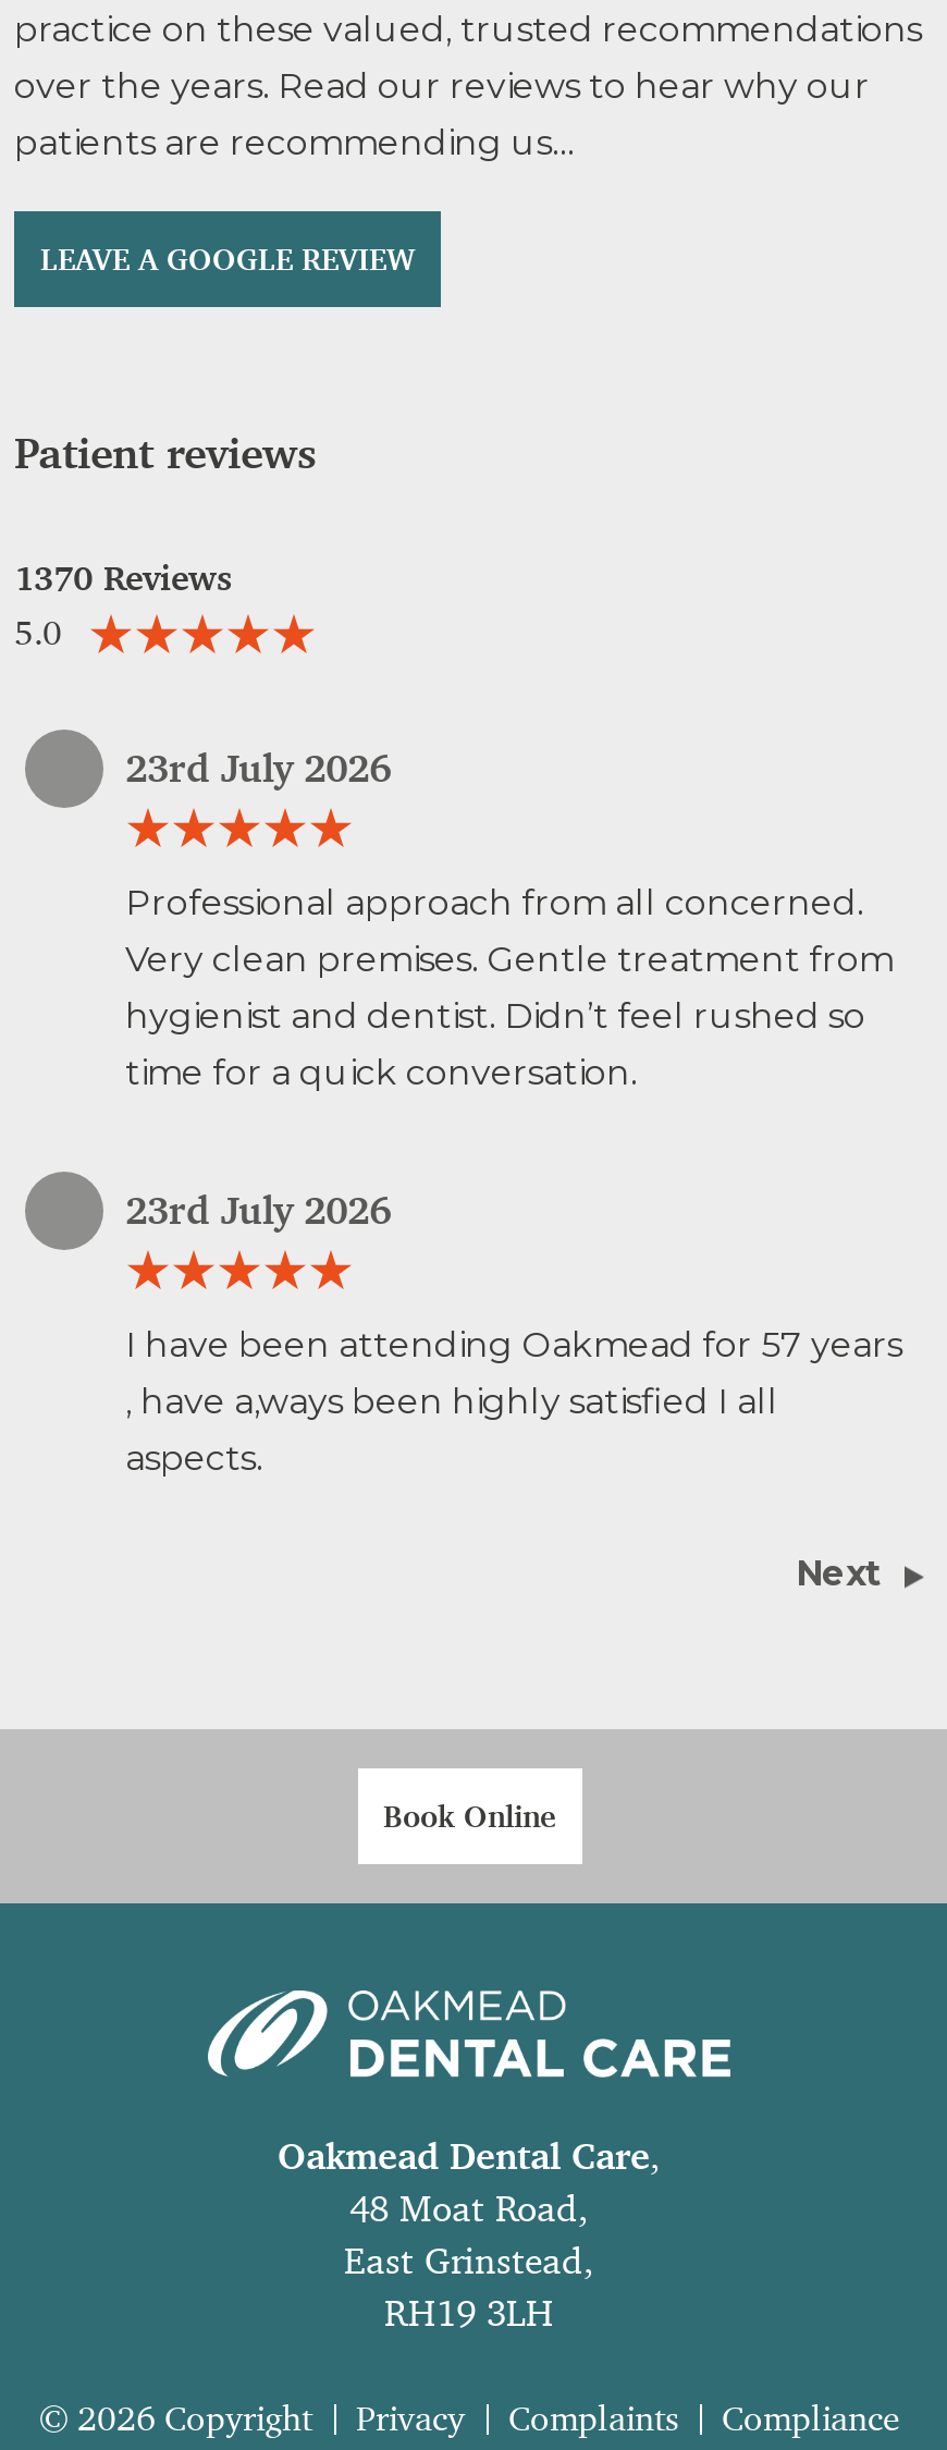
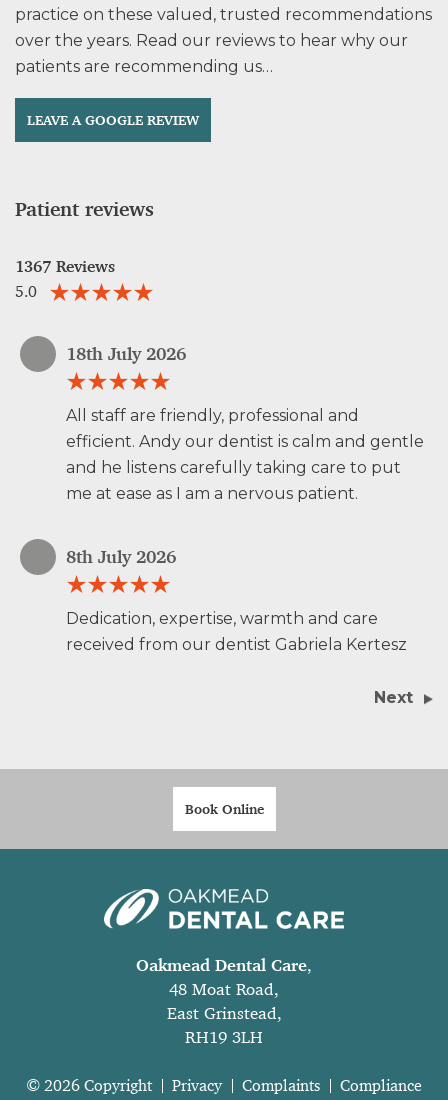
- 1370 Reviews
+ 1367 Reviews

- 23rd July 2026
+ 18th July 2026

- Professional approach from all concerned.
- Very clean premises. Gentle treatment from
- hygienist and dentist. Didn’t feel rushed so
- time for a quick conversation.
+ All staff are friendly, professional and
+ efficient. Andy our dentist is calm and gentle
+ and he listens carefully taking care to put
+ me at ease as I am a nervous patient.

- 23rd July 2026
+ 8th July 2026

- I have been attending Oakmead for 57 years
- , have a,ways been highly satisfied I all
- aspects.
+ Dedication, expertise, warmth and care
+ received from our dentist Gabriela Kertesz
